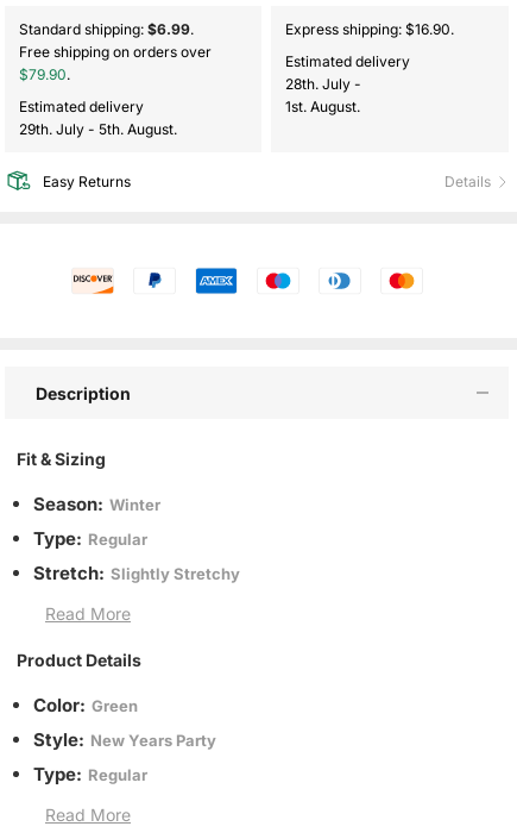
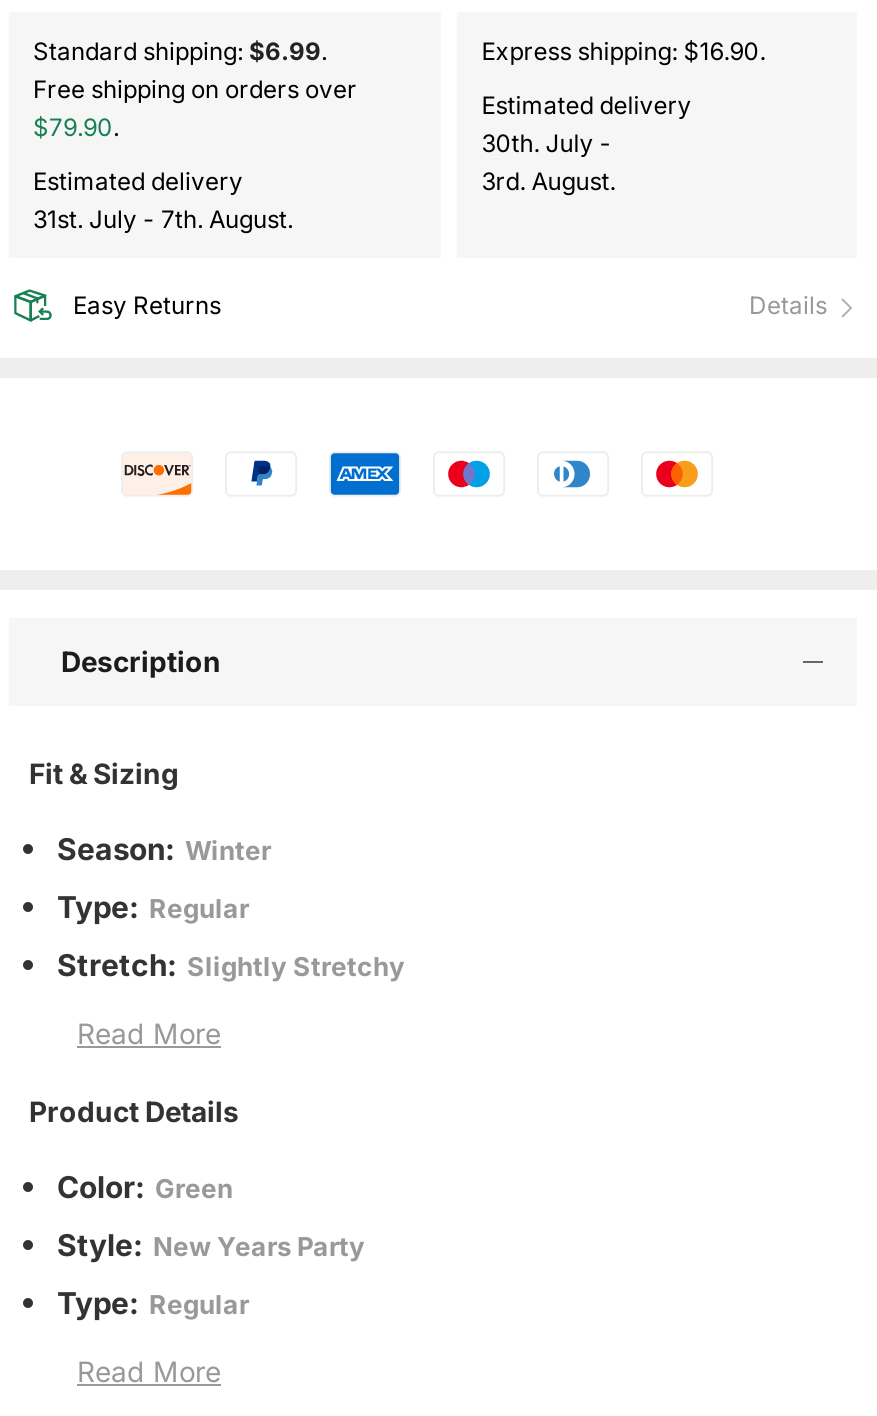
- 28th. July -
+ 30th. July -

- 1st. August.
+ 3rd. August.

- 29th. July - 5th. August.
+ 31st. July - 7th. August.
